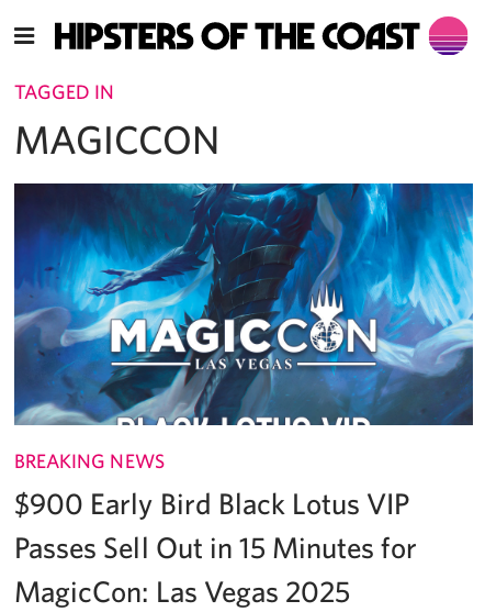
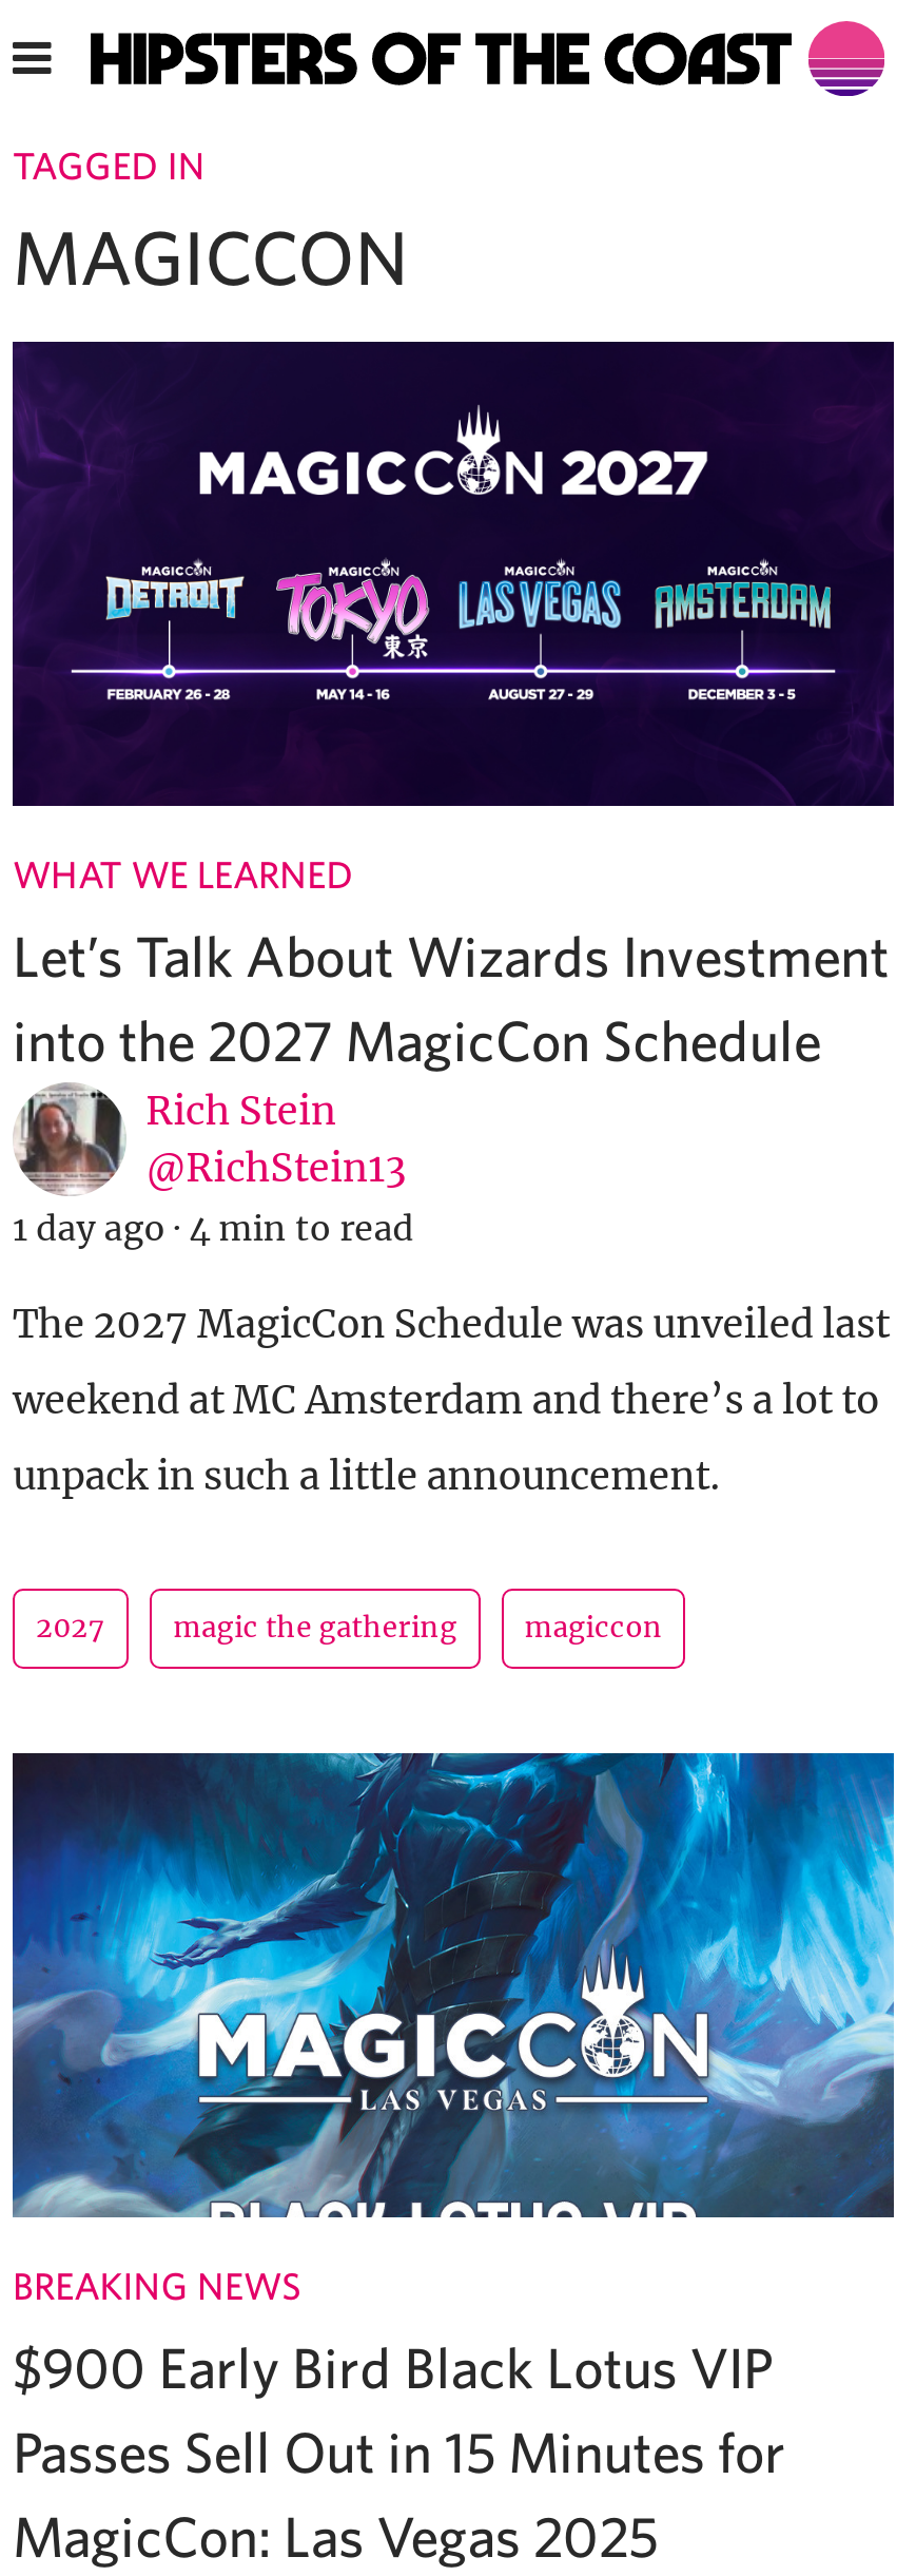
+ [image]
+ WHAT WE LEARNED
+ Let’s Talk About Wizards Investment
+ into the 2027 MagicCon Schedule
+ Rich Stein
+ @RichStein13
+ 1 day ago · 4 min to read
+ The 2027 MagicCon Schedule was unveiled last
+ weekend at MC Amsterdam and there’s a lot to
+ unpack in such a little announcement.
+ 2027
+ magic the gathering
+ magiccon

+ [image]
